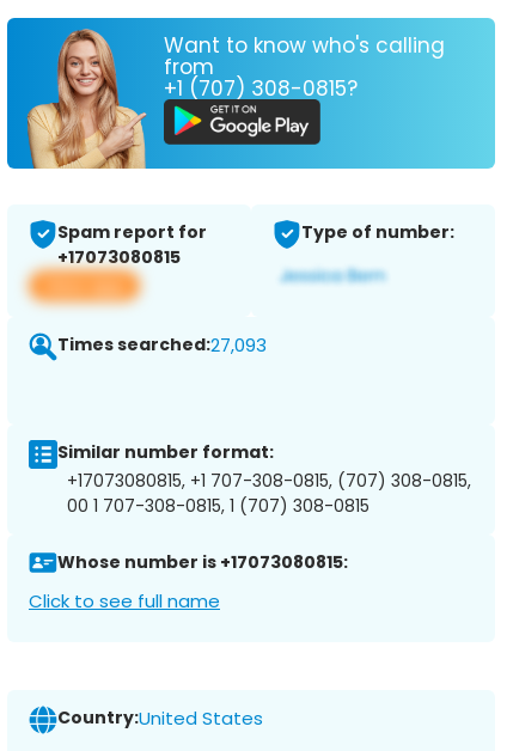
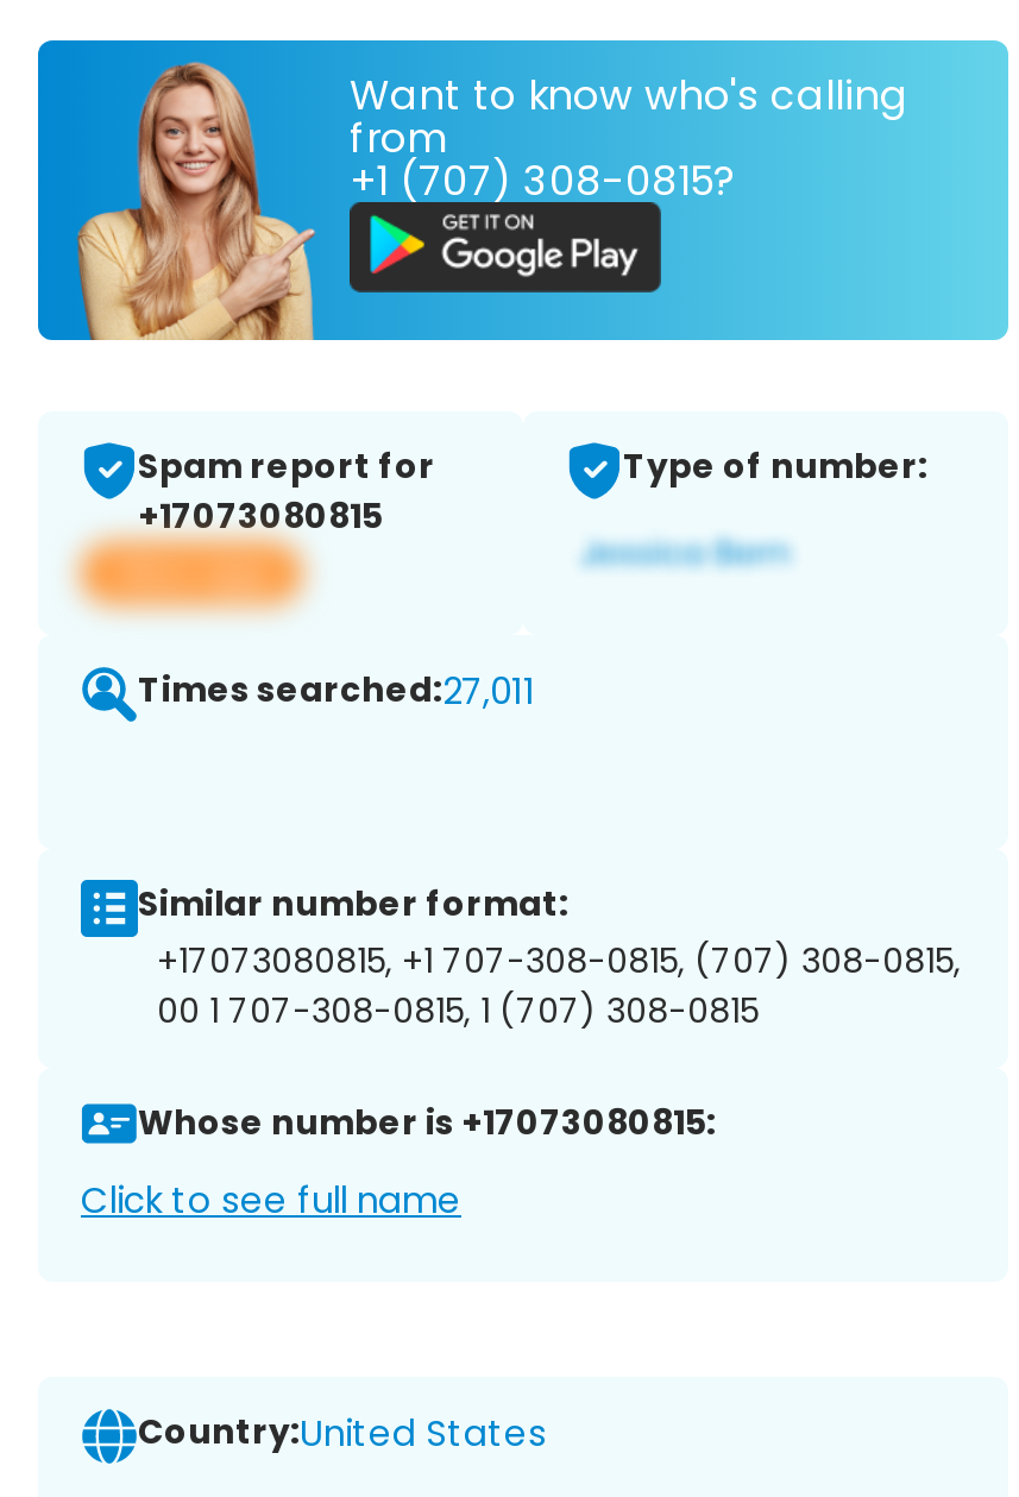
- Times searched:27,093
+ Times searched:27,011
